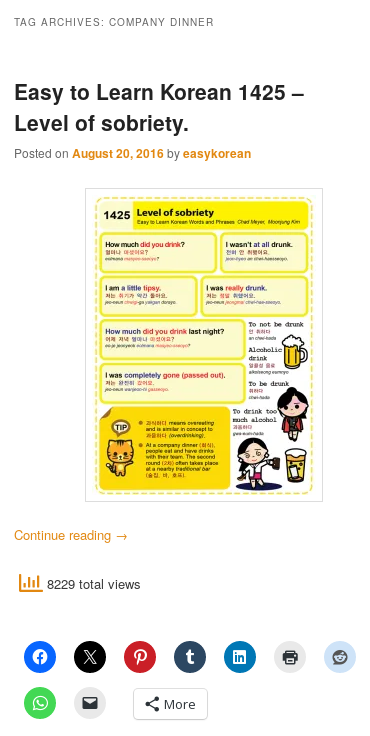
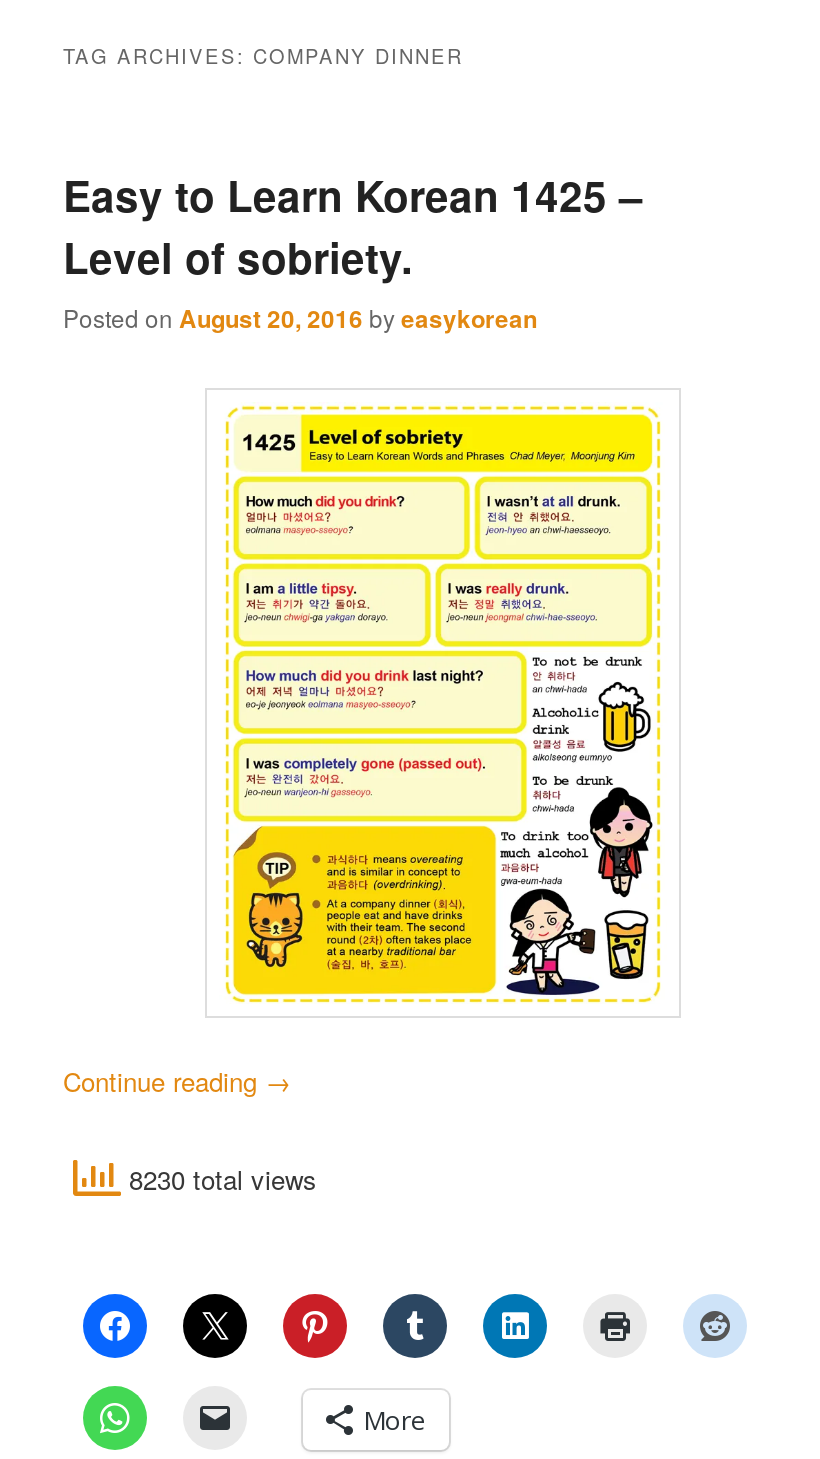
- 8229 total views
+ 8230 total views
